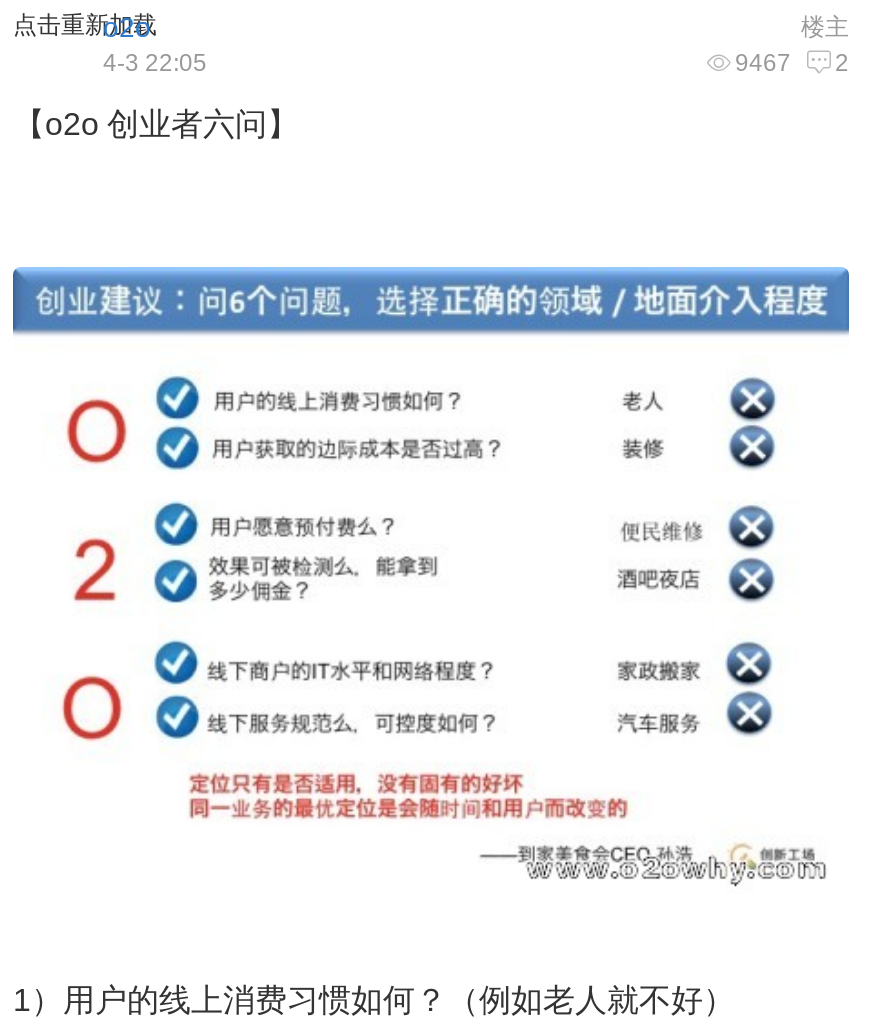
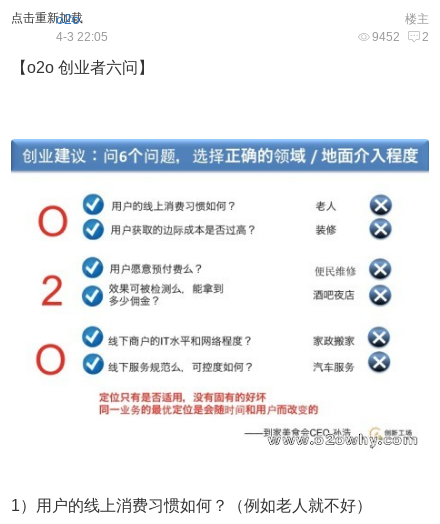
- 9467 2
+ 9452 2
